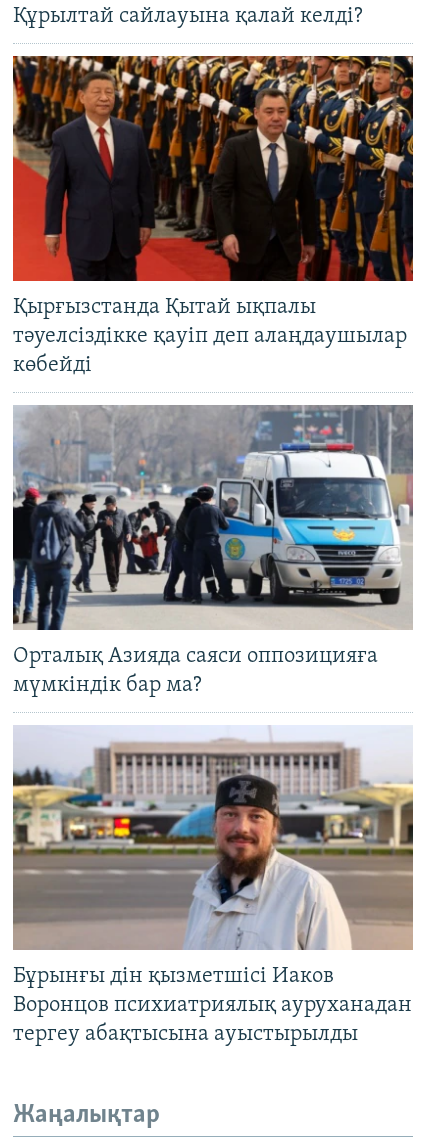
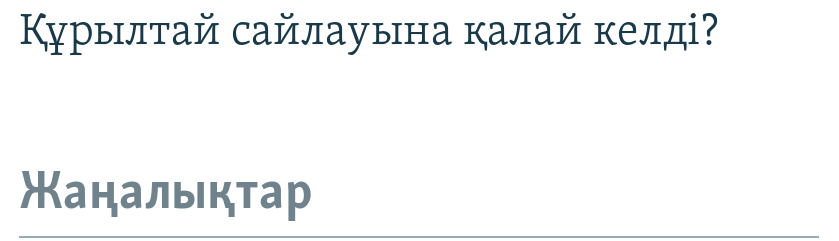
- [image]
- Қырғызстанда Қытай ықпалы
- тәуелсіздікке қауіп деп алаңдаушылар
- көбейді

- [image]
- Орталық Азияда саяси оппозицияға
- мүмкіндік бар ма?

- [image]
- Бұрынғы дін қызметшісі Иаков
- Воронцов психиатриялық ауруханадан
- тергеу абақтысына ауыстырылды
